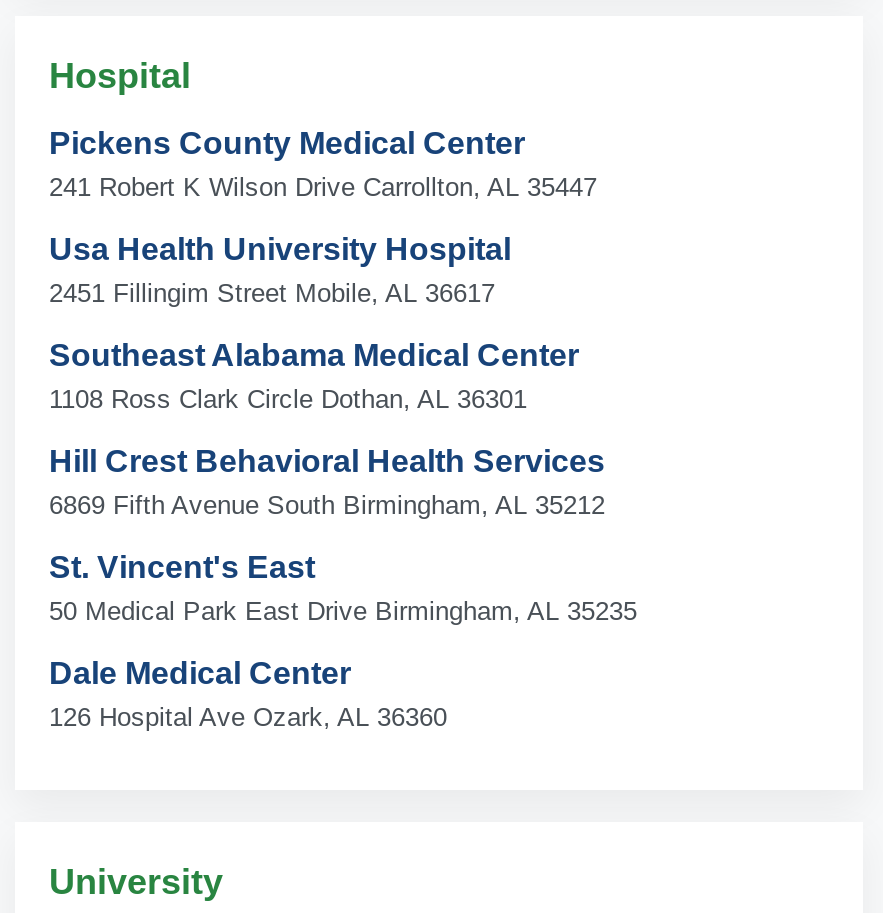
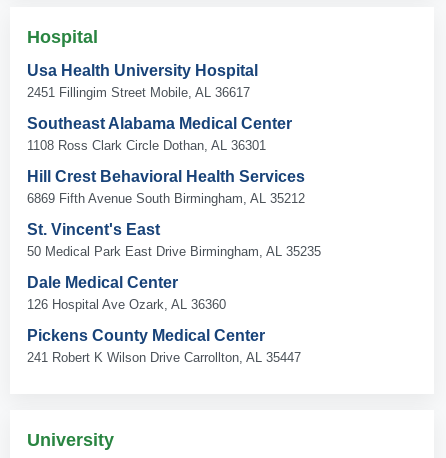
moved down: Pickens County Medical Center | 241 Robert K Wilson Drive Carrollton, AL 35447

moved up: Usa Health University Hospital | 2451 Fillingim Street Mobile, AL 36617 | Southeast Alabama Medical Center | ... | Dale Medical Center | 126 Hospital Ave Ozark, AL 36360
